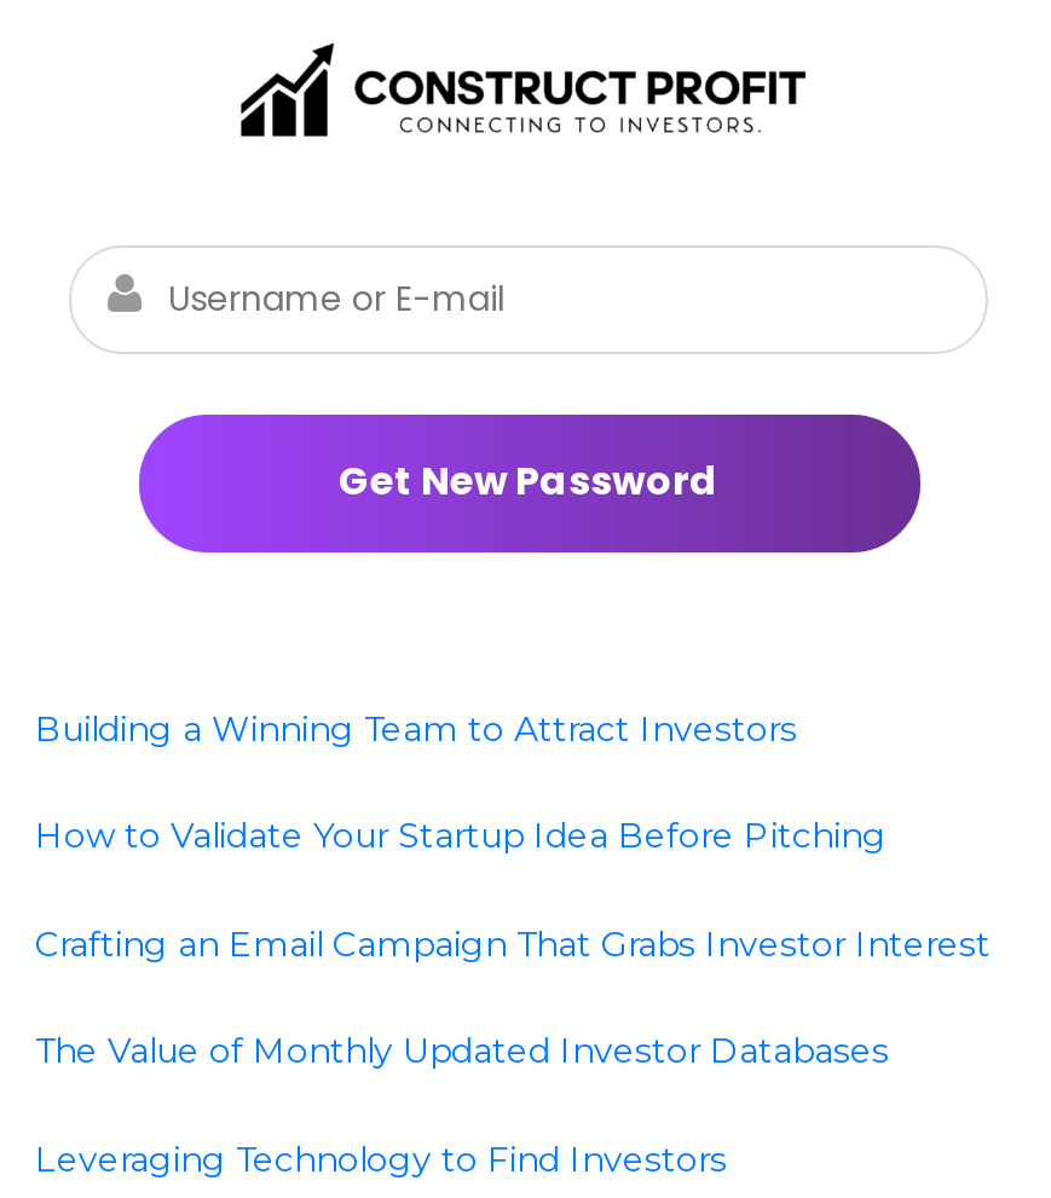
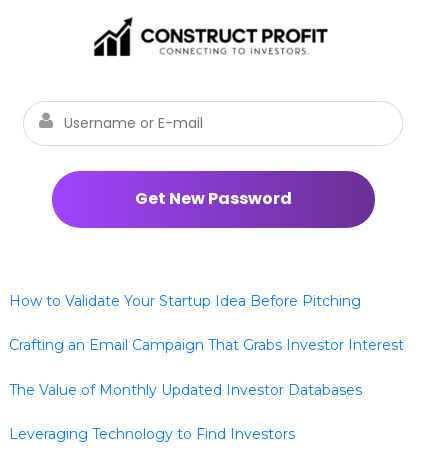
- Building a Winning Team to Attract Investors
